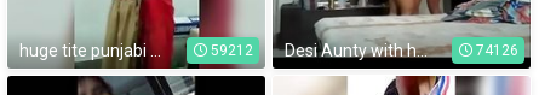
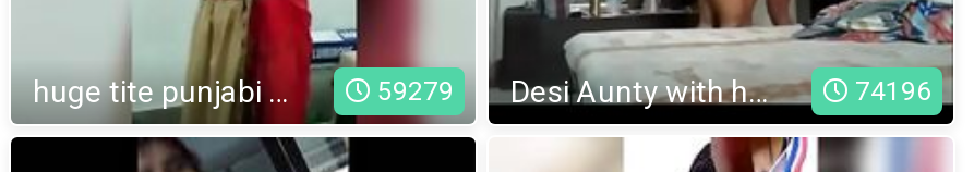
- 59212
+ 59279

- 74126
+ 74196
